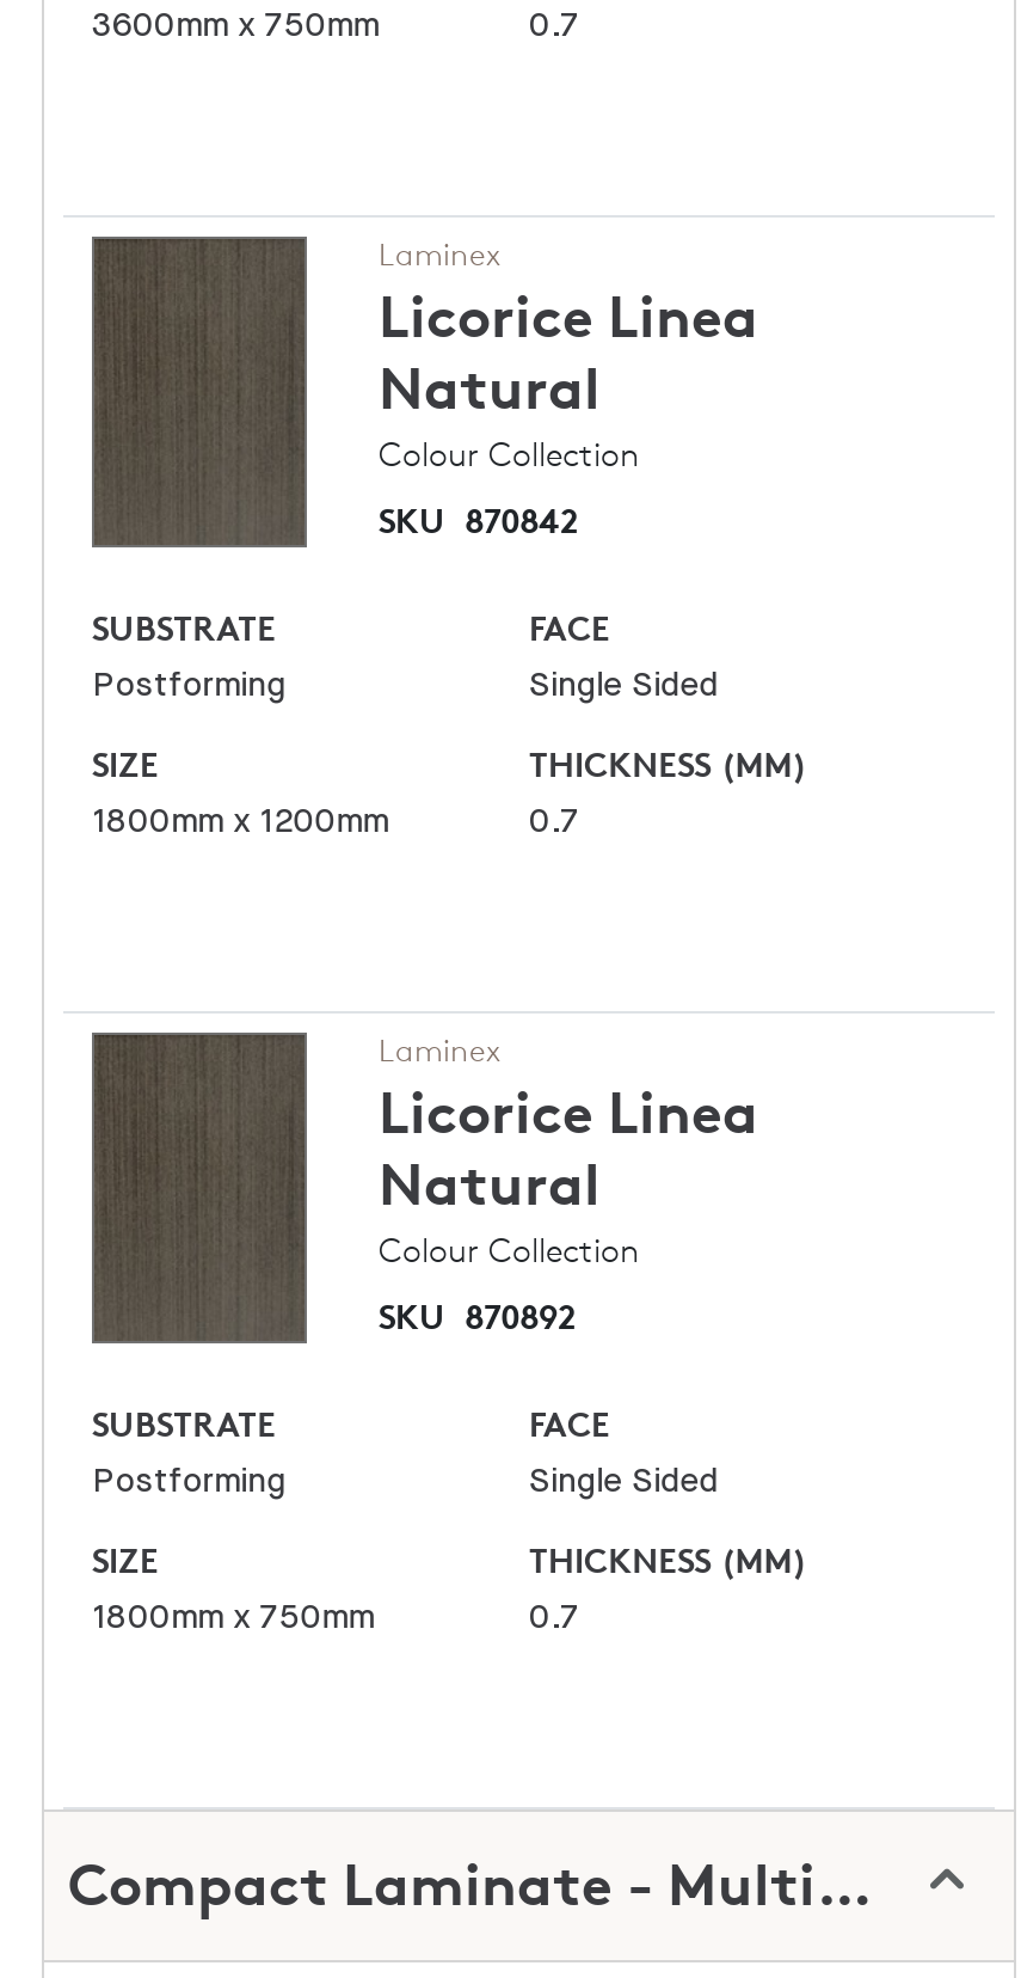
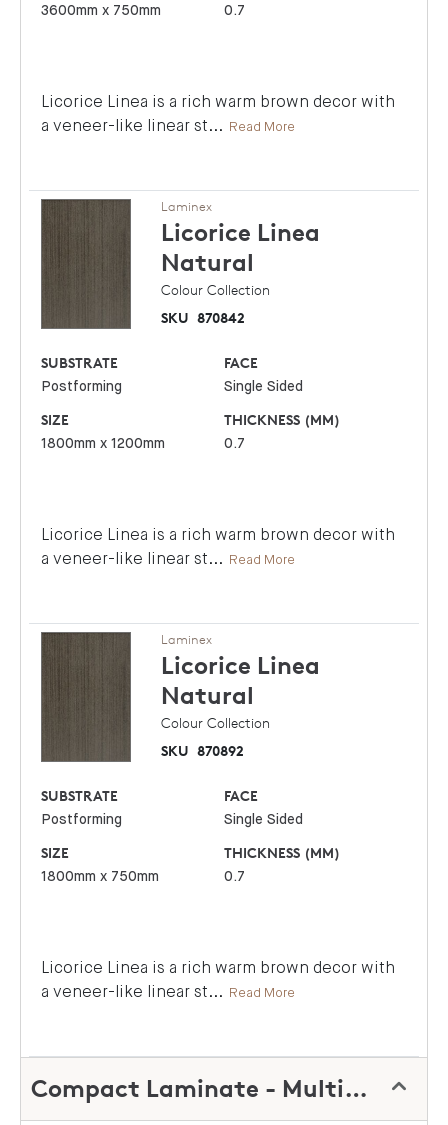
+ Licorice Linea is a rich warm brown decor with
+ a veneer-like linear st... Read More

+ Licorice Linea is a rich warm brown decor with
+ a veneer-like linear st... Read More

+ Licorice Linea is a rich warm brown decor with
+ a veneer-like linear st... Read More
